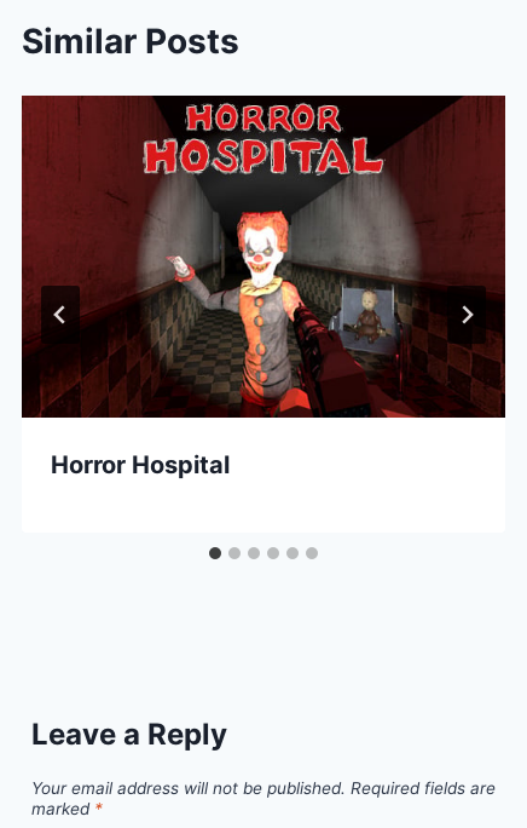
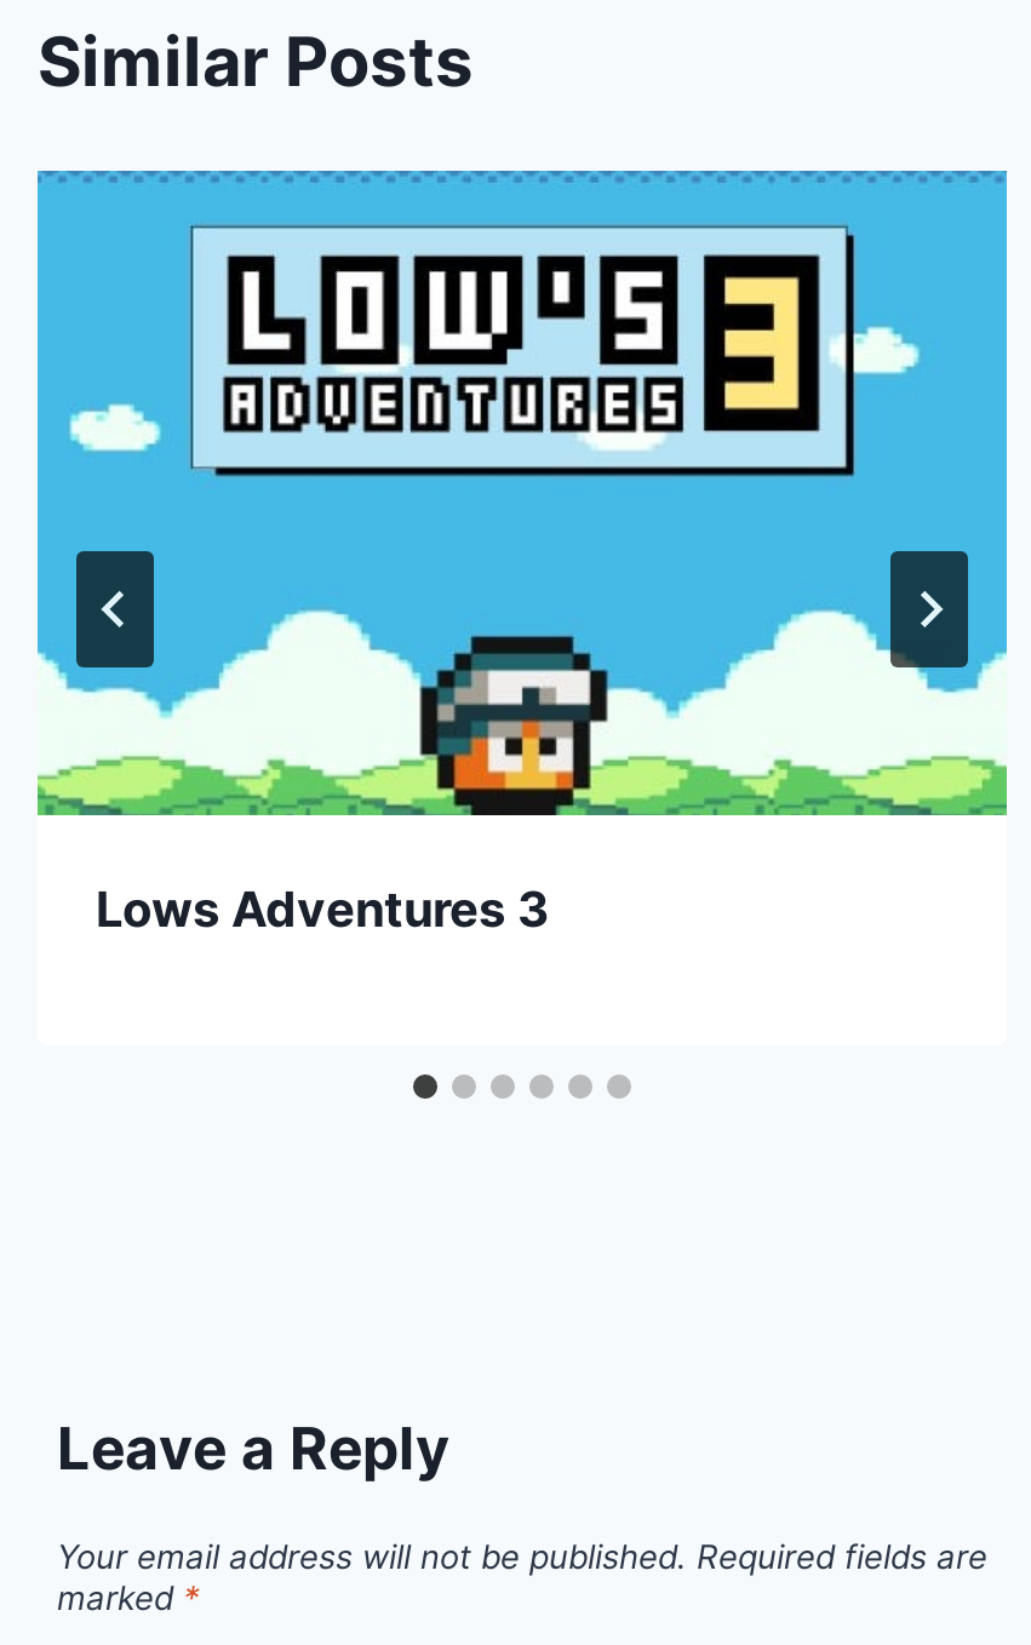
- [image]
- Horror Hospital
+ [image]
+ Lows Adventures 3
